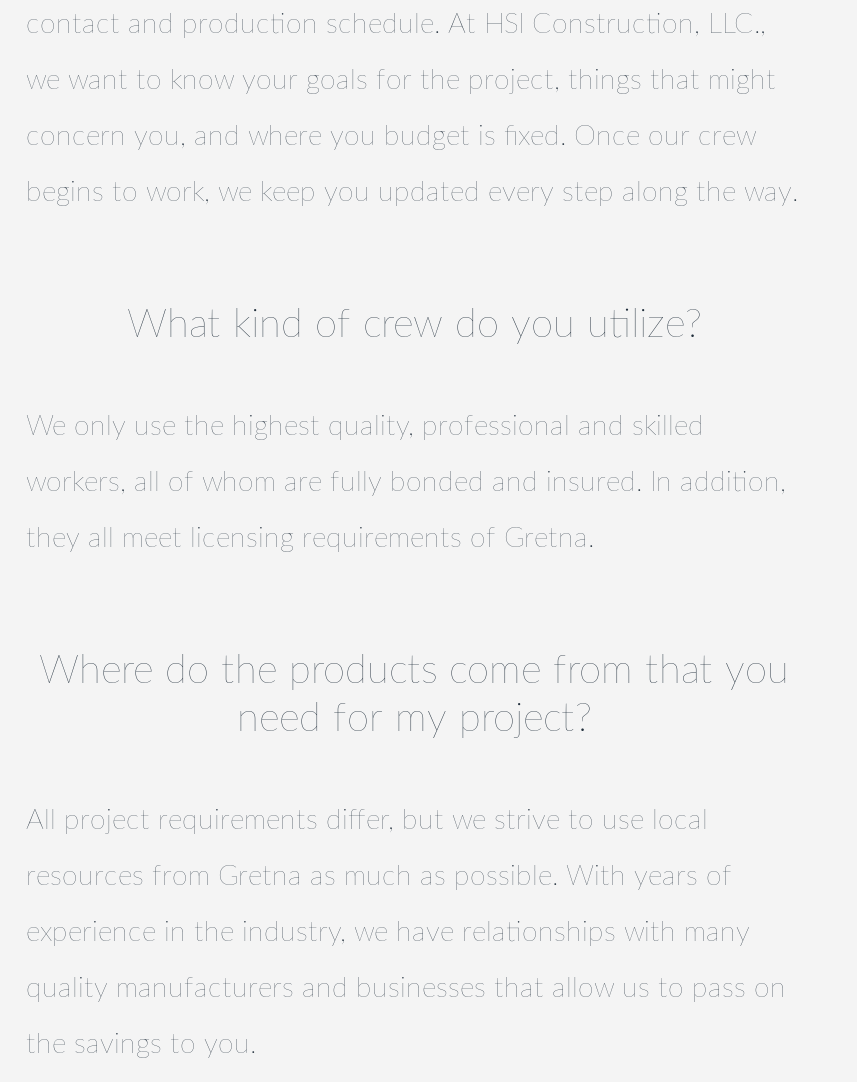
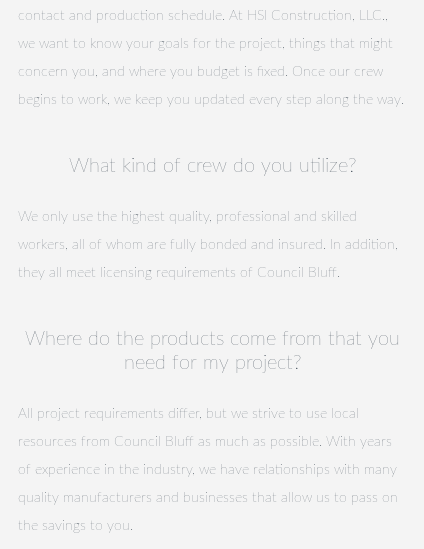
- they all meet licensing requirements of Gretna.
+ they all meet licensing requirements of Council Bluff.

- resources from Gretna as much as possible. With years of
+ resources from Council Bluff as much as possible. With years

- experience in the industry, we have relationships with many
+ of experience in the industry, we have relationships with many
